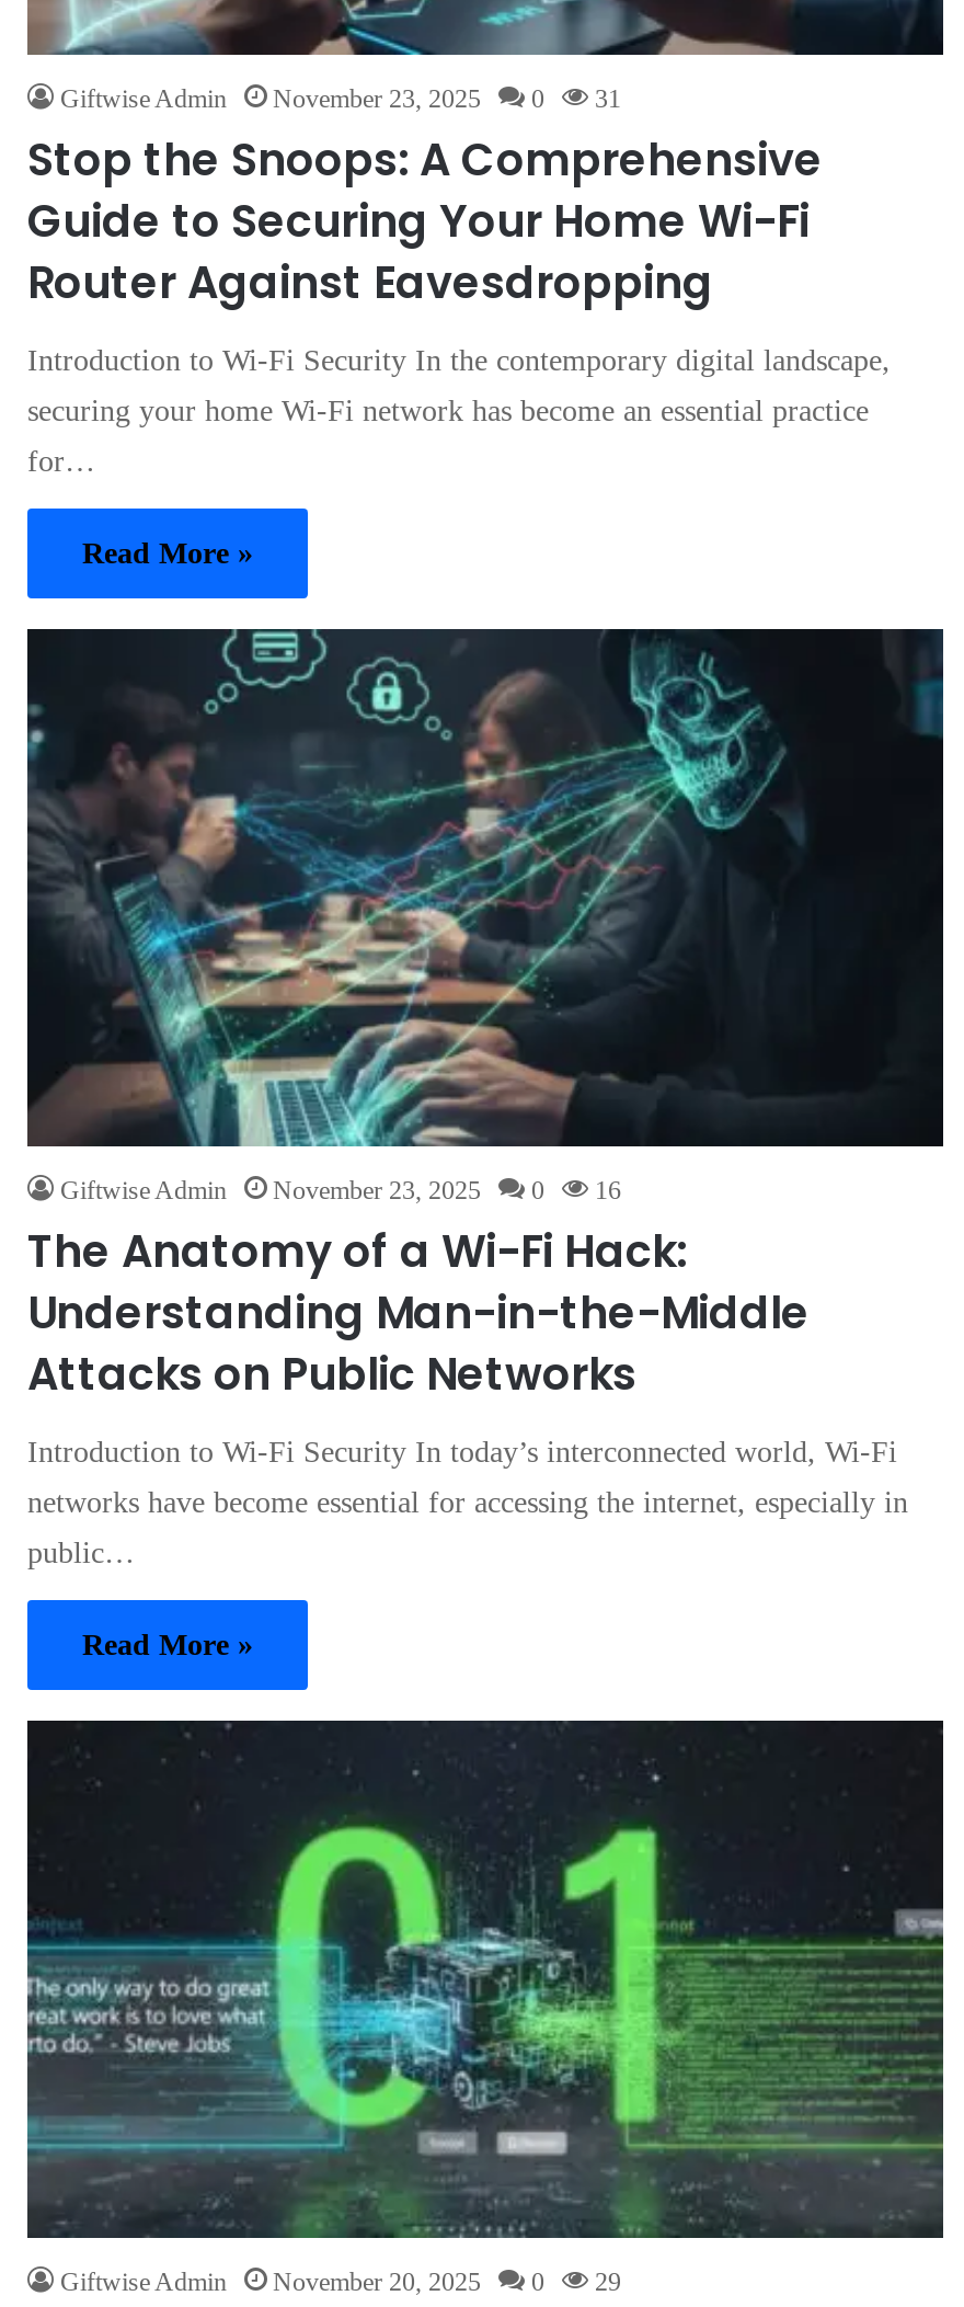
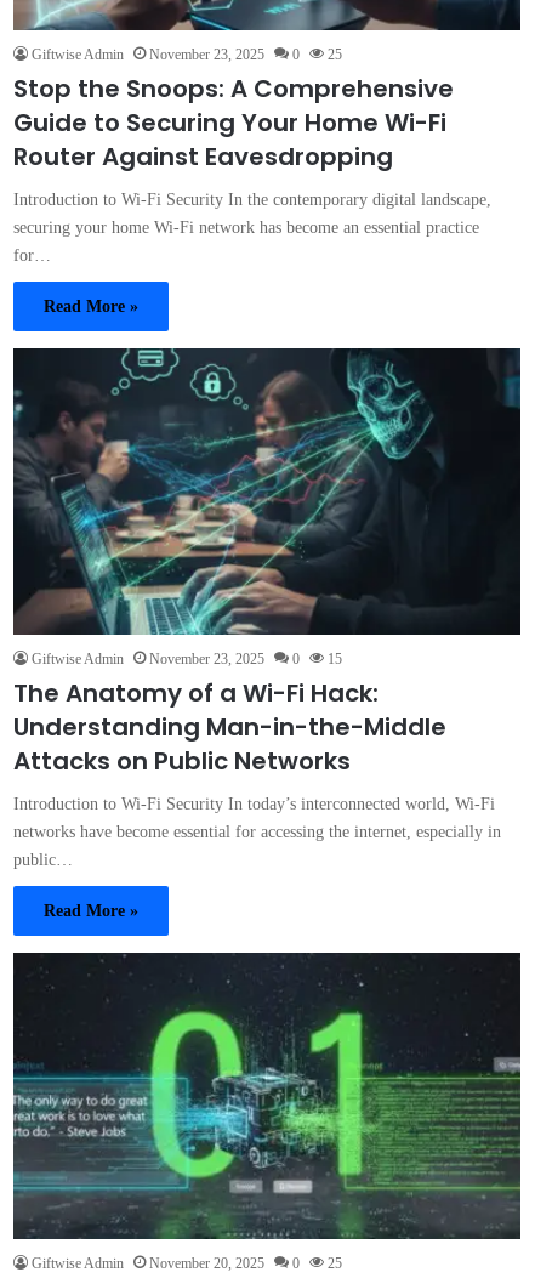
- Giftwise Admin November 23, 2025 0 31
+ Giftwise Admin November 23, 2025 0 25

- Giftwise Admin November 23, 2025 0 16
+ Giftwise Admin November 23, 2025 0 15

- Giftwise Admin November 20, 2025 0 29
+ Giftwise Admin November 20, 2025 0 25
